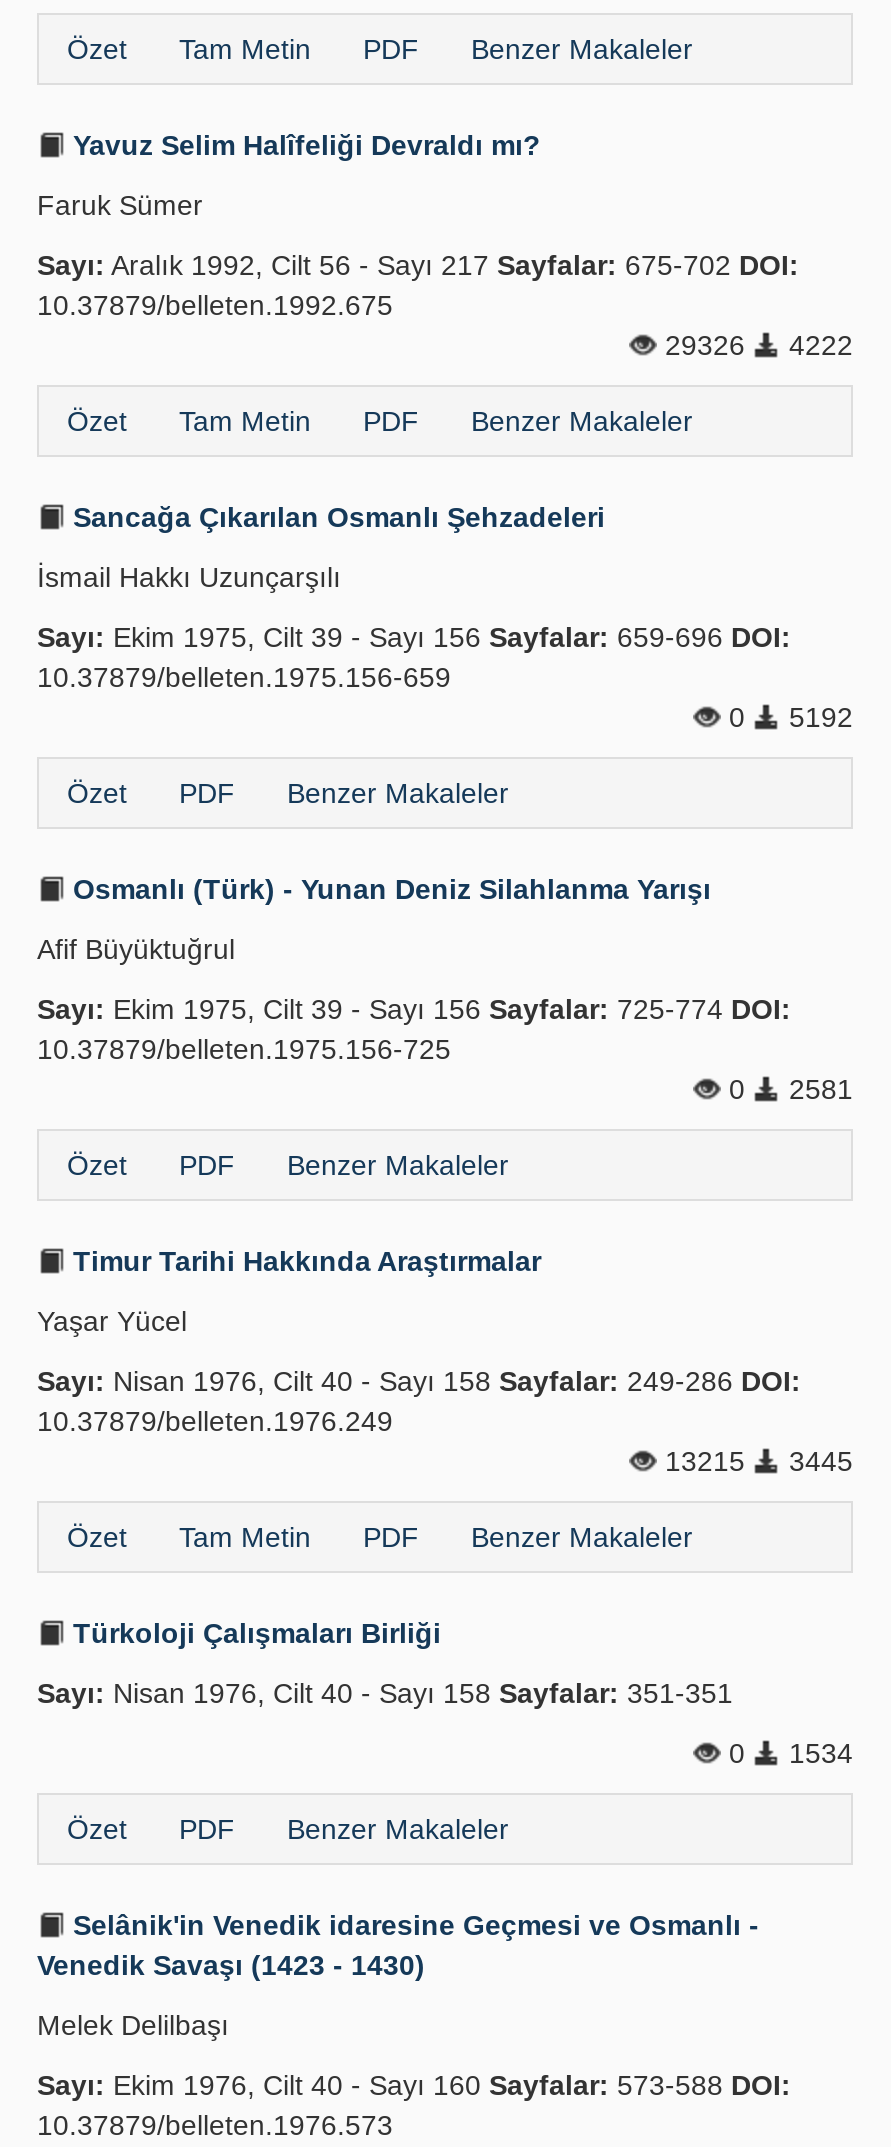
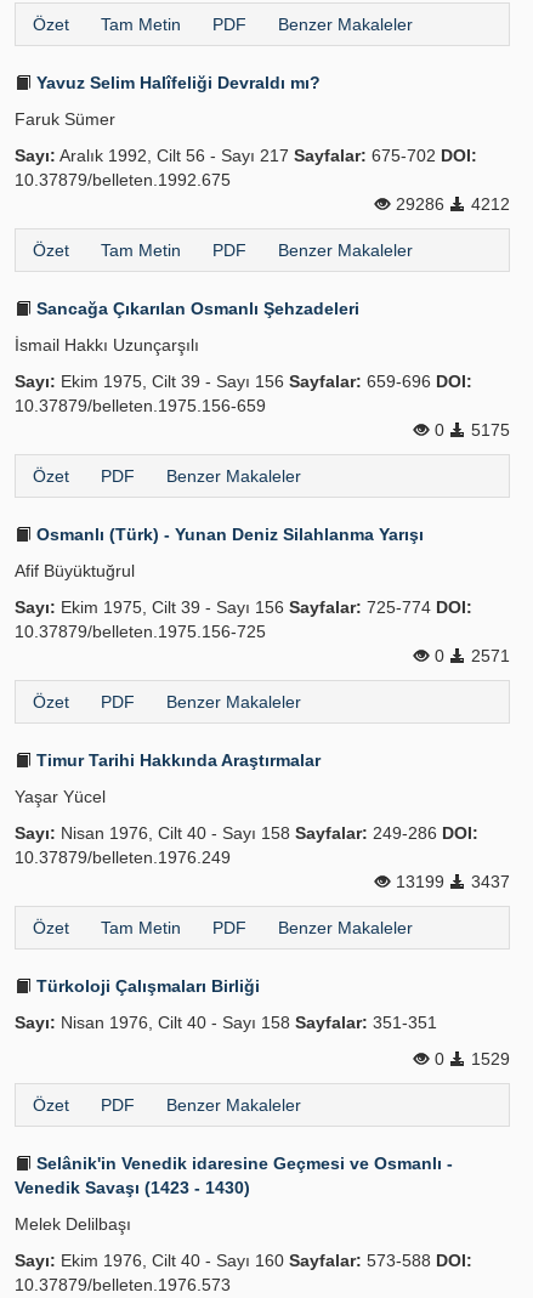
- 29326
+ 29286

- 4222
+ 4212

- 0 5192
+ 0 5175

- 0 2581
+ 0 2571

- 13215
+ 13199

- 3445
+ 3437

- 0 1534
+ 0 1529
